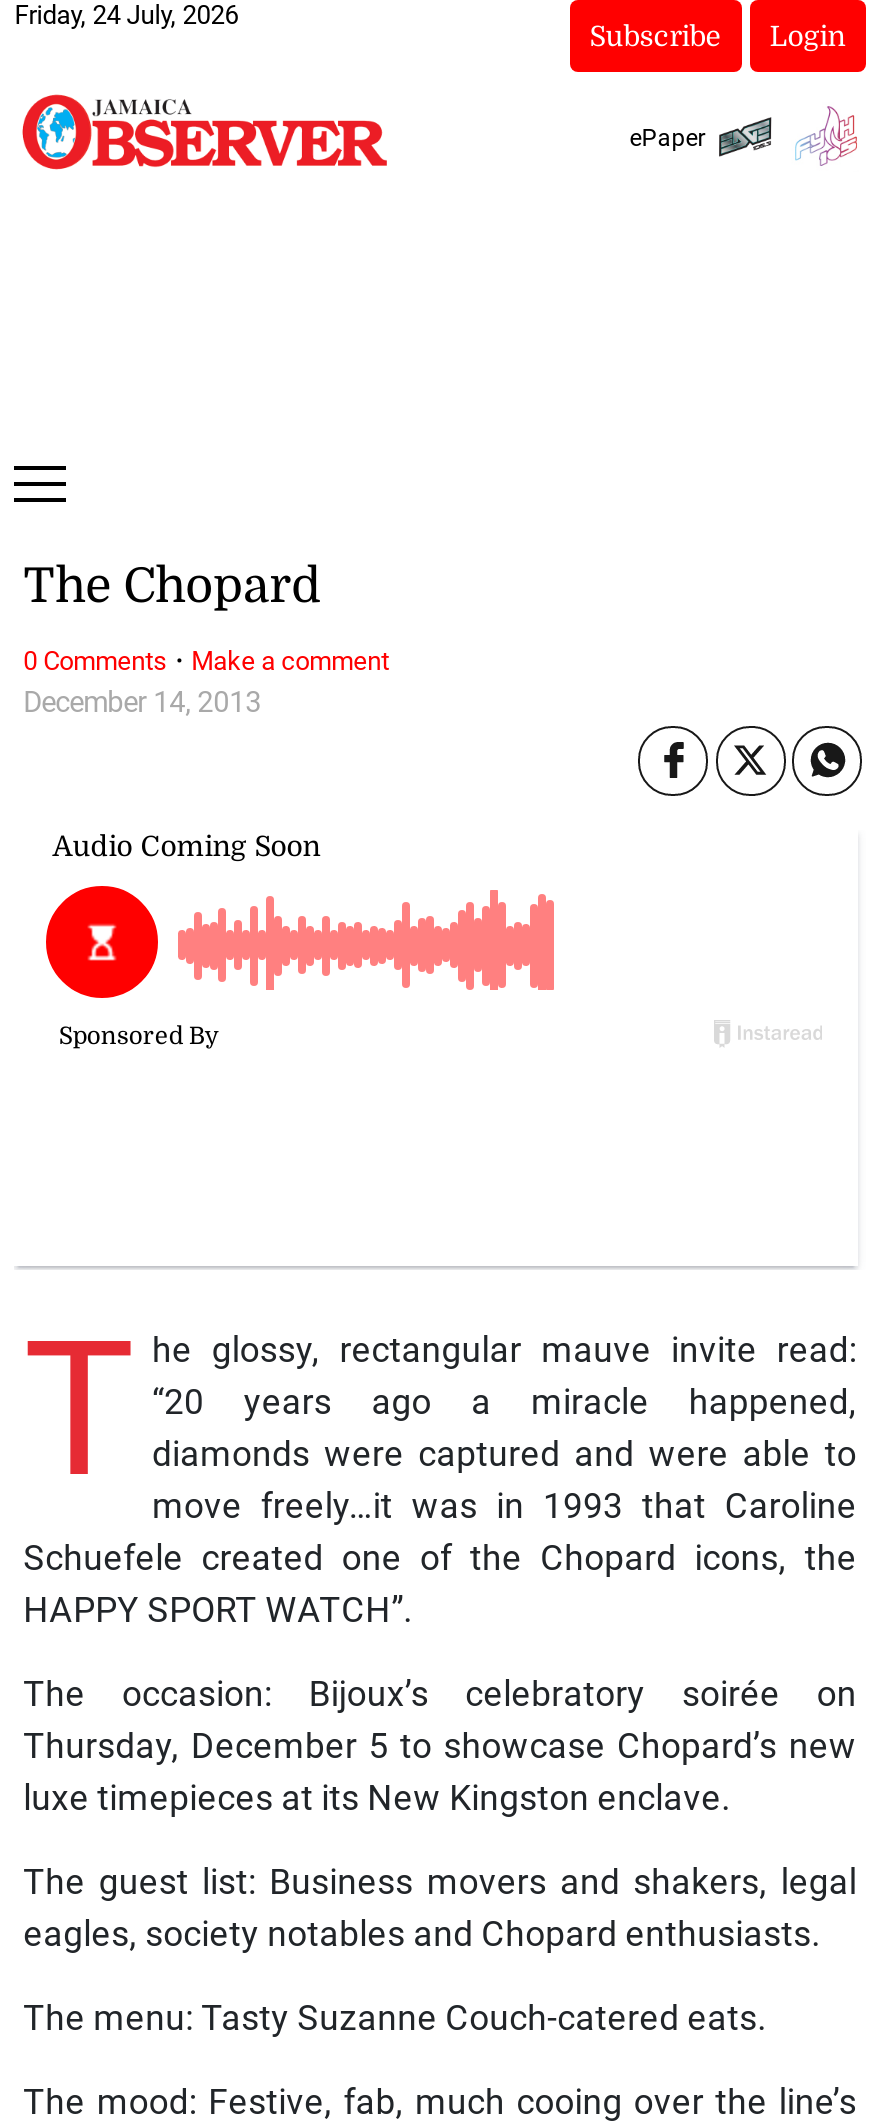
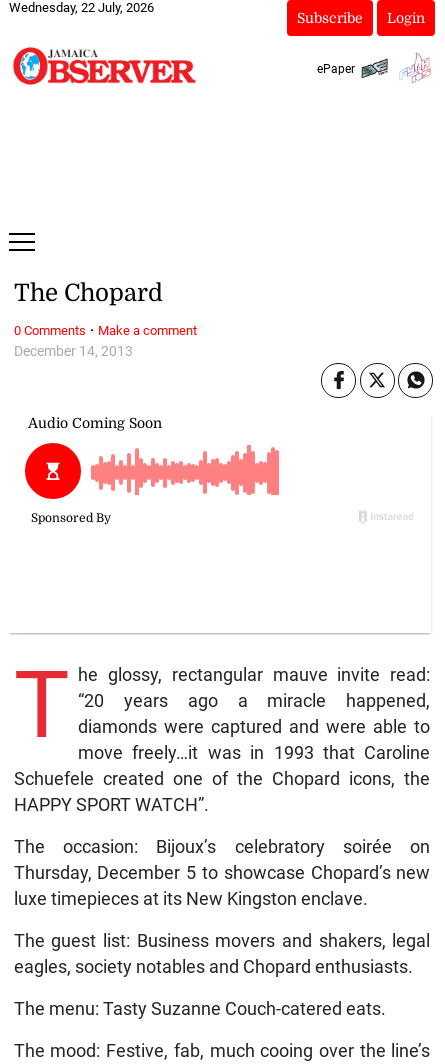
- Friday, 24 July, 2026
+ Wednesday, 22 July, 2026
